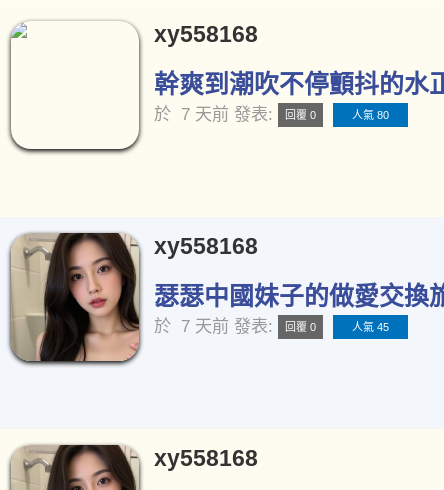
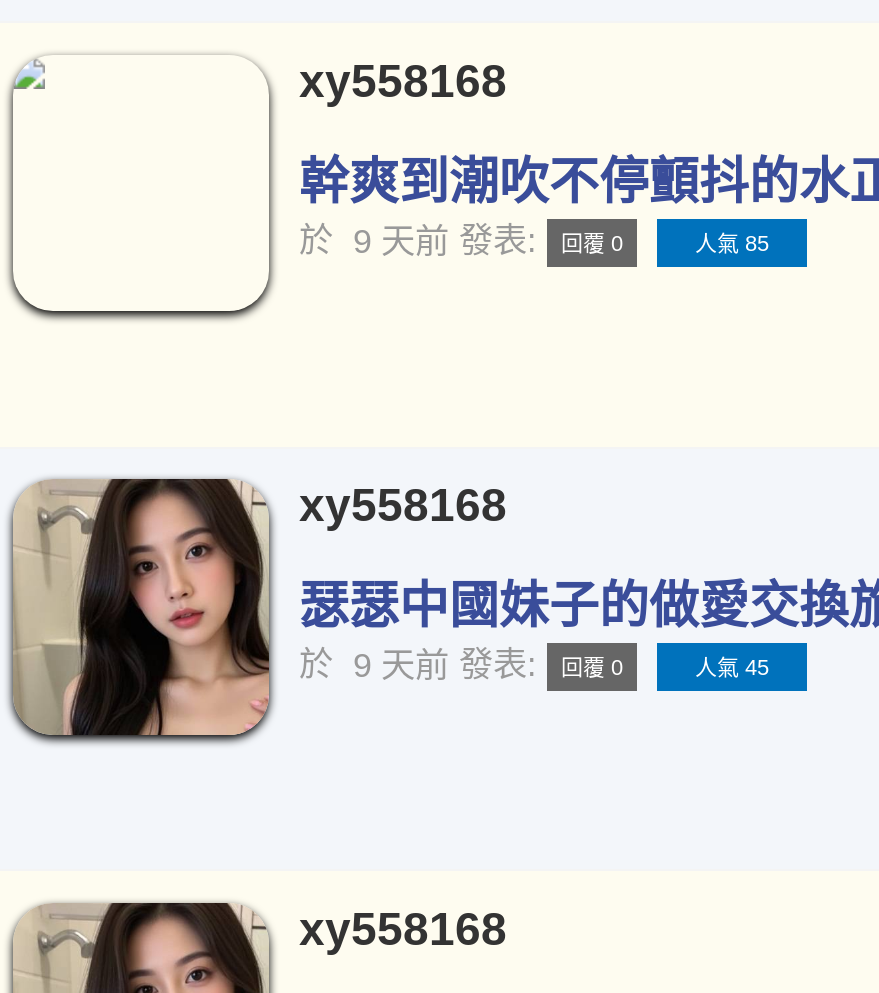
- 於7 天前發表: 回覆 0
+ 於9 天前發表: 回覆 0

- 人氣 80
+ 人氣 85

- 於7 天前發表: 回覆 0
+ 於9 天前發表: 回覆 0
